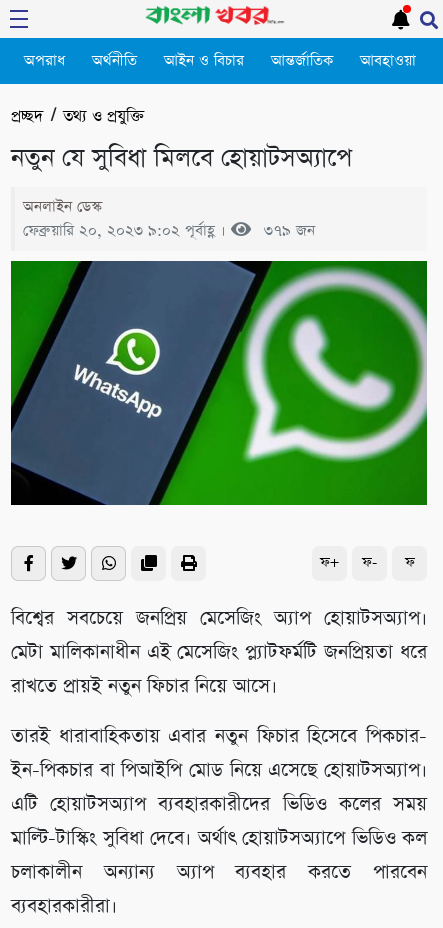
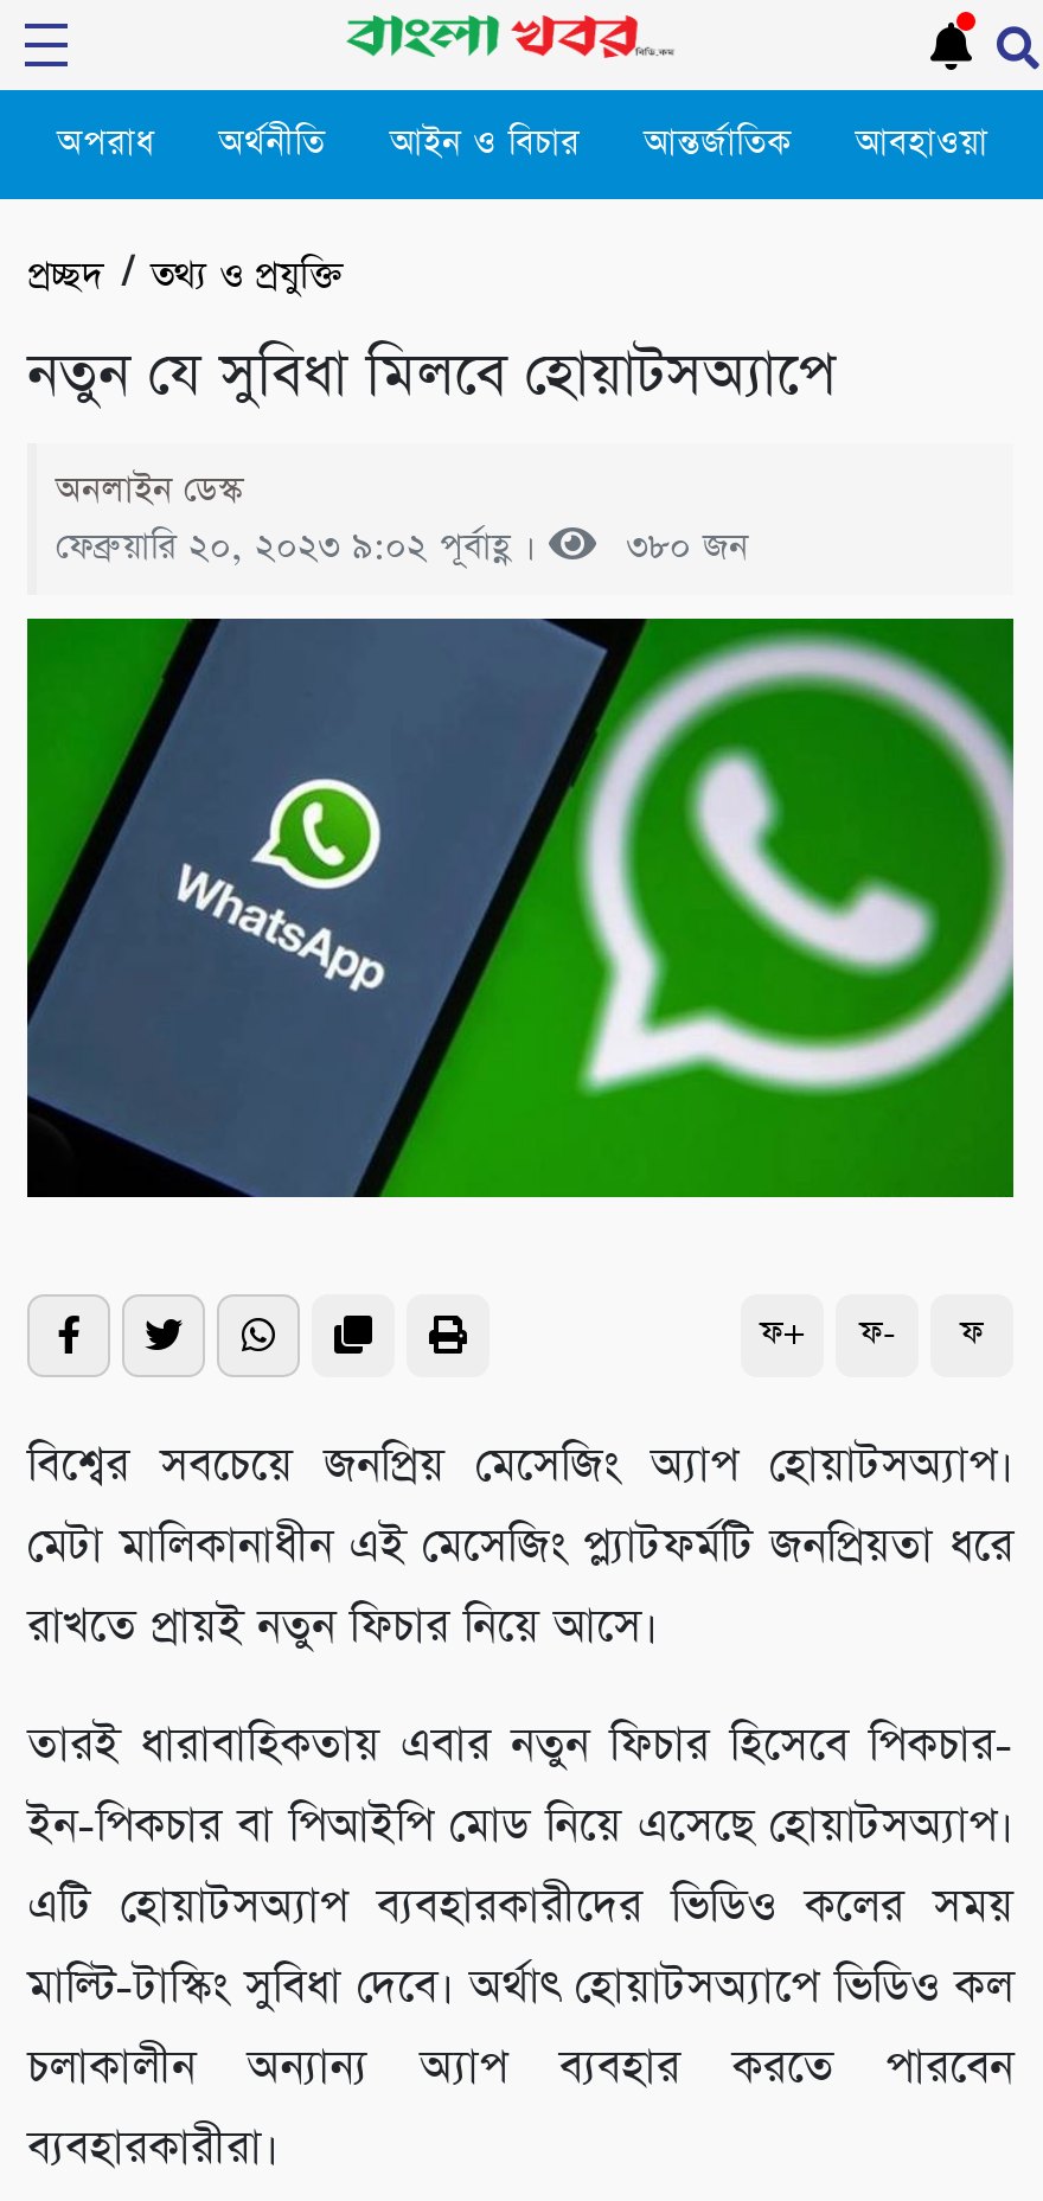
- ফেব্রুয়ারি ২০, ২০২৩ ৯:০২ পূর্বাহ্ণ । ৩৭৯ জন
+ ফেব্রুয়ারি ২০, ২০২৩ ৯:০২ পূর্বাহ্ণ । ৩৮০ জন
